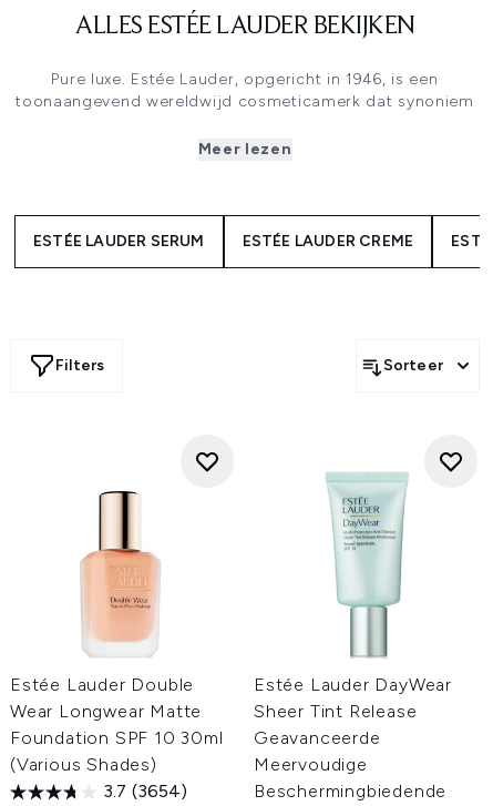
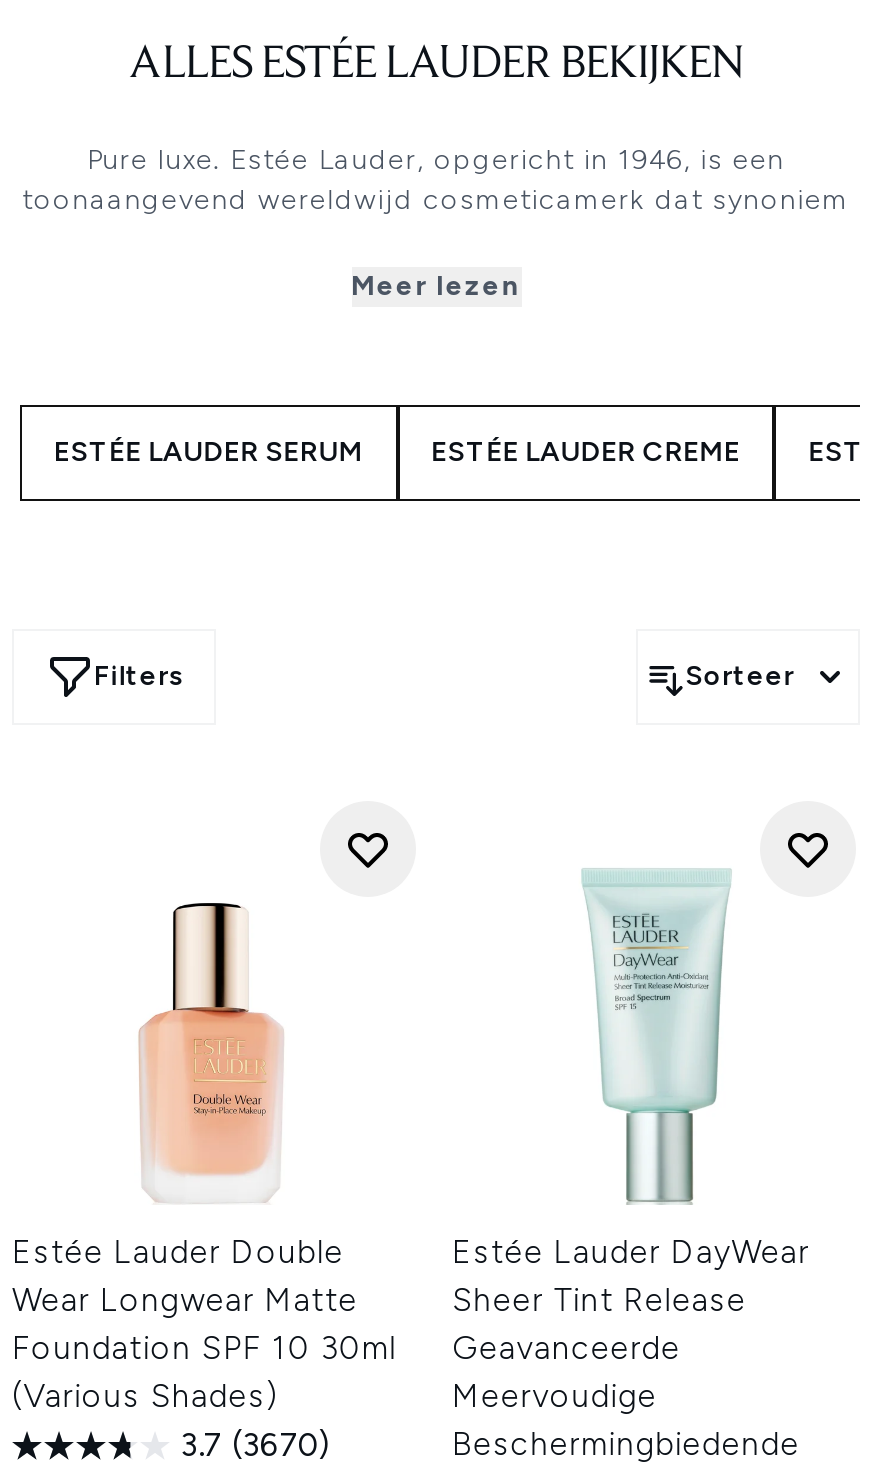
- 3.7 (3654)
+ 3.7 (3670)
